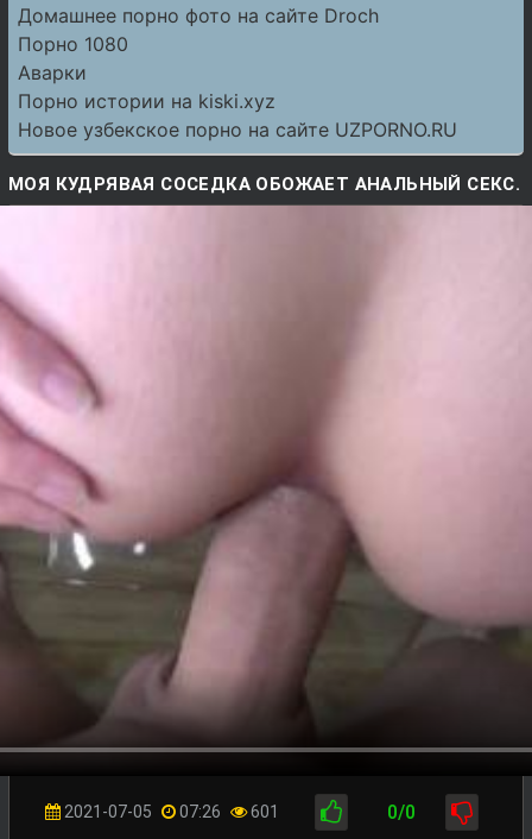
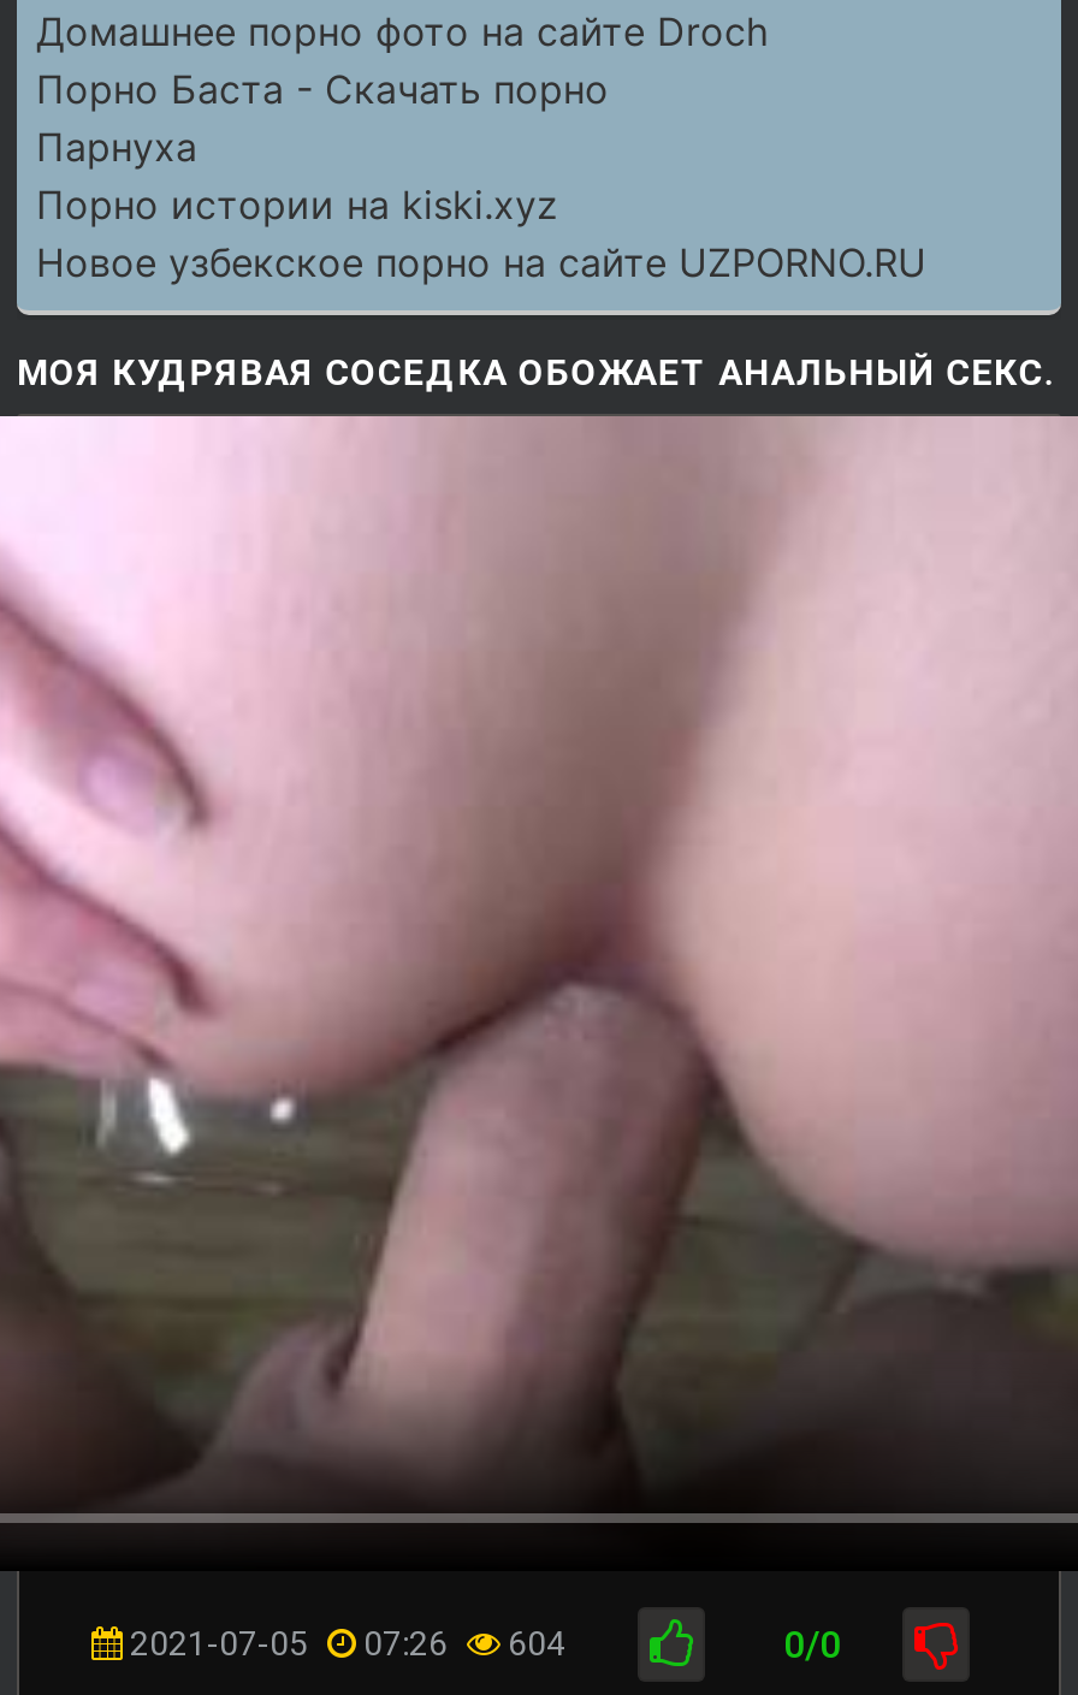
- Порно 1080
- Аварки
+ Порно Баcта - Скачать порно
+ Парнуха

- 2021-07-05 07:26 601
+ 2021-07-05 07:26 604
